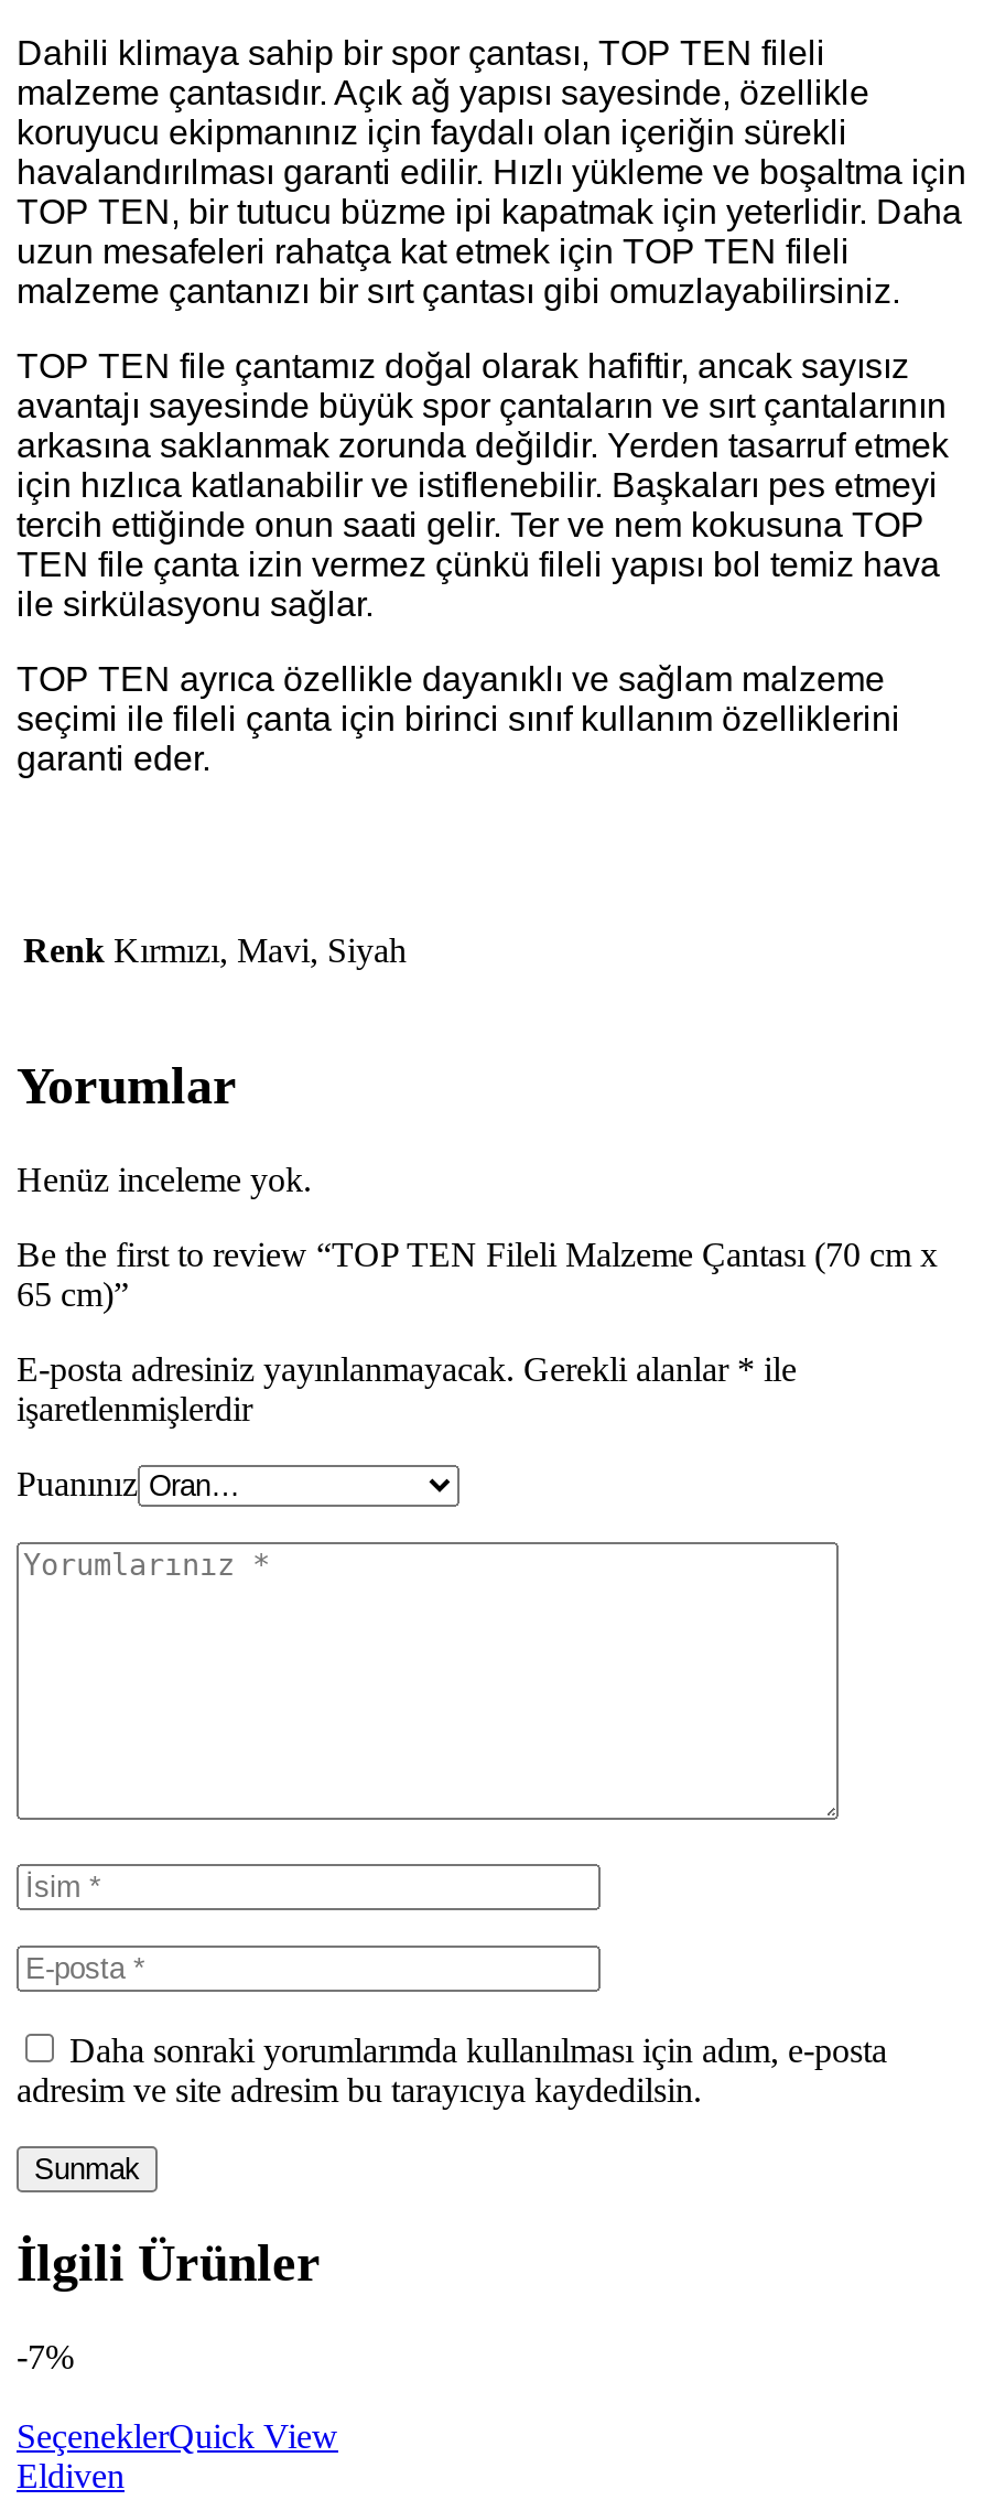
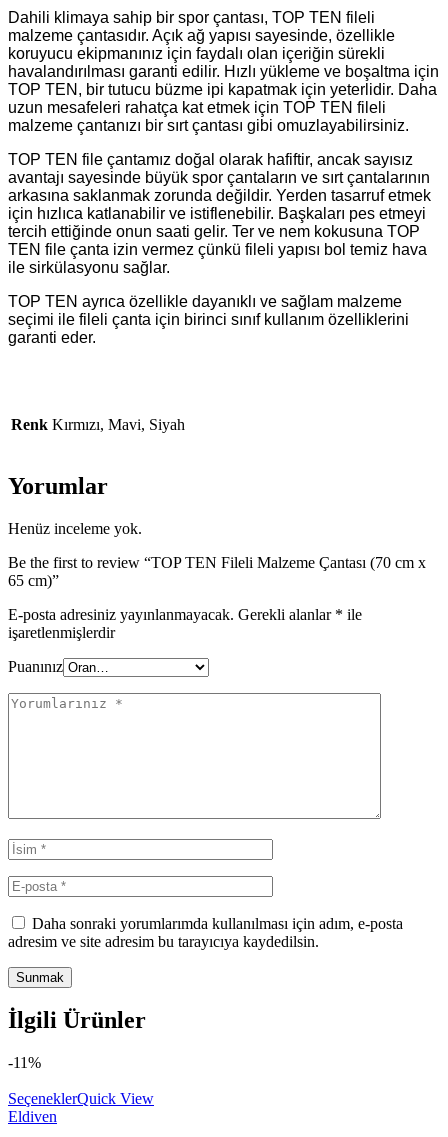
- -7%
+ -11%
